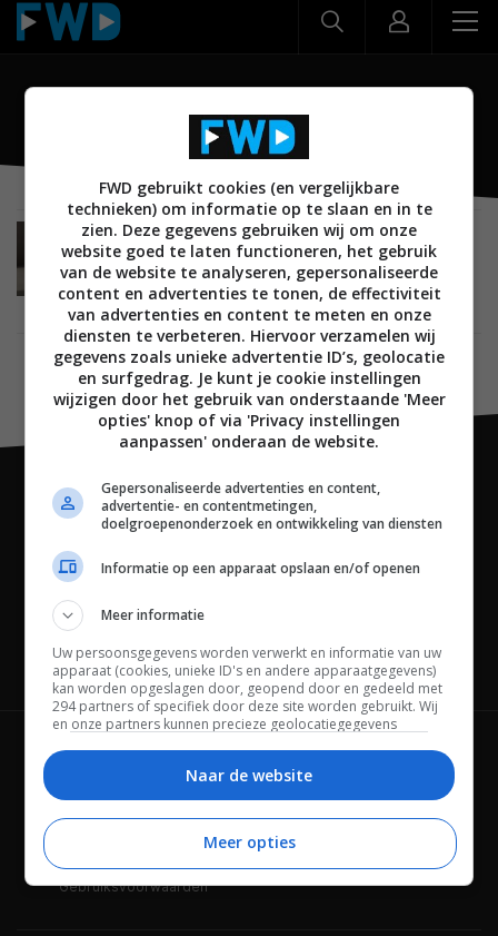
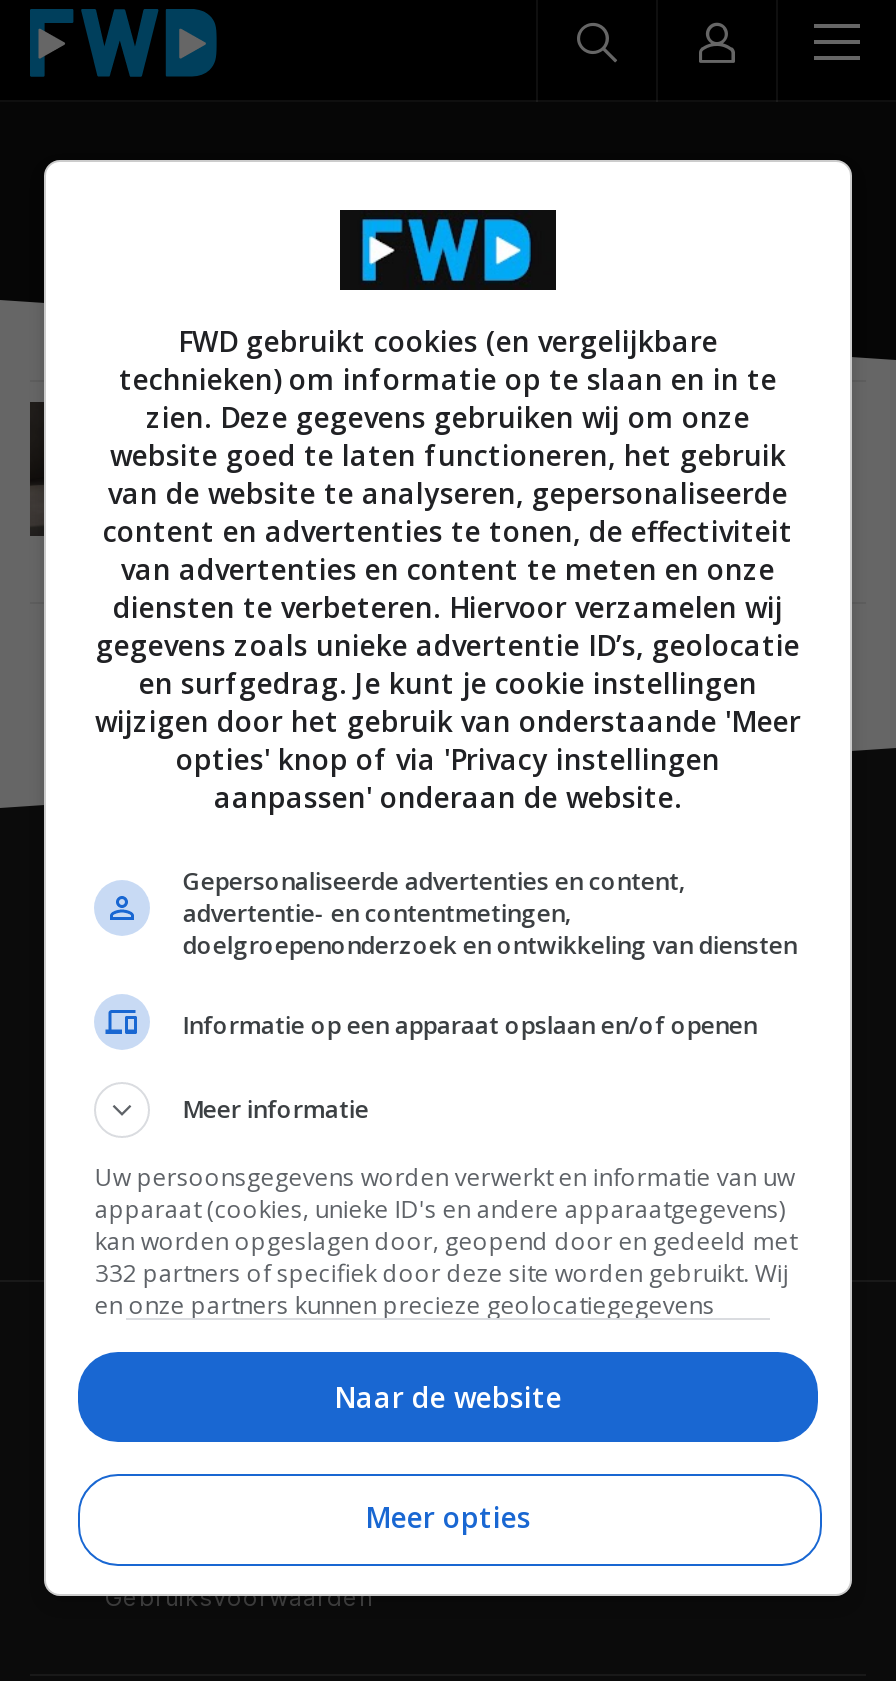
- 294 partners of specifiek door deze site worden gebruikt. Wij
+ 332 partners of specifiek door deze site worden gebruikt. Wij
